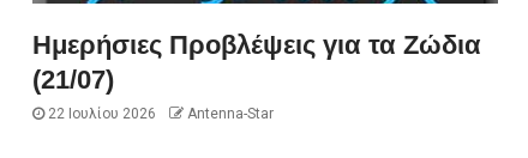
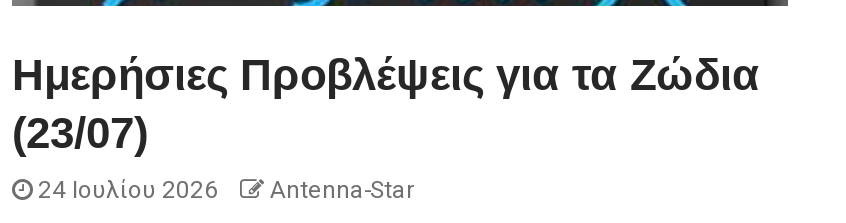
- (21/07)
+ (23/07)

- 22 Ιουλίου 2026 Antenna-Star
+ 24 Ιουλίου 2026 Antenna-Star
